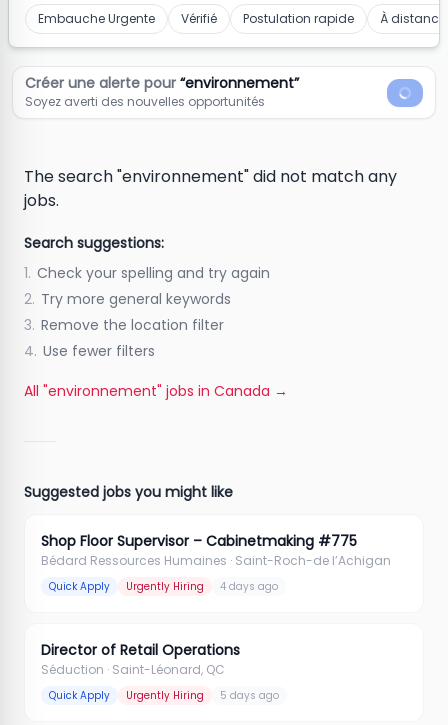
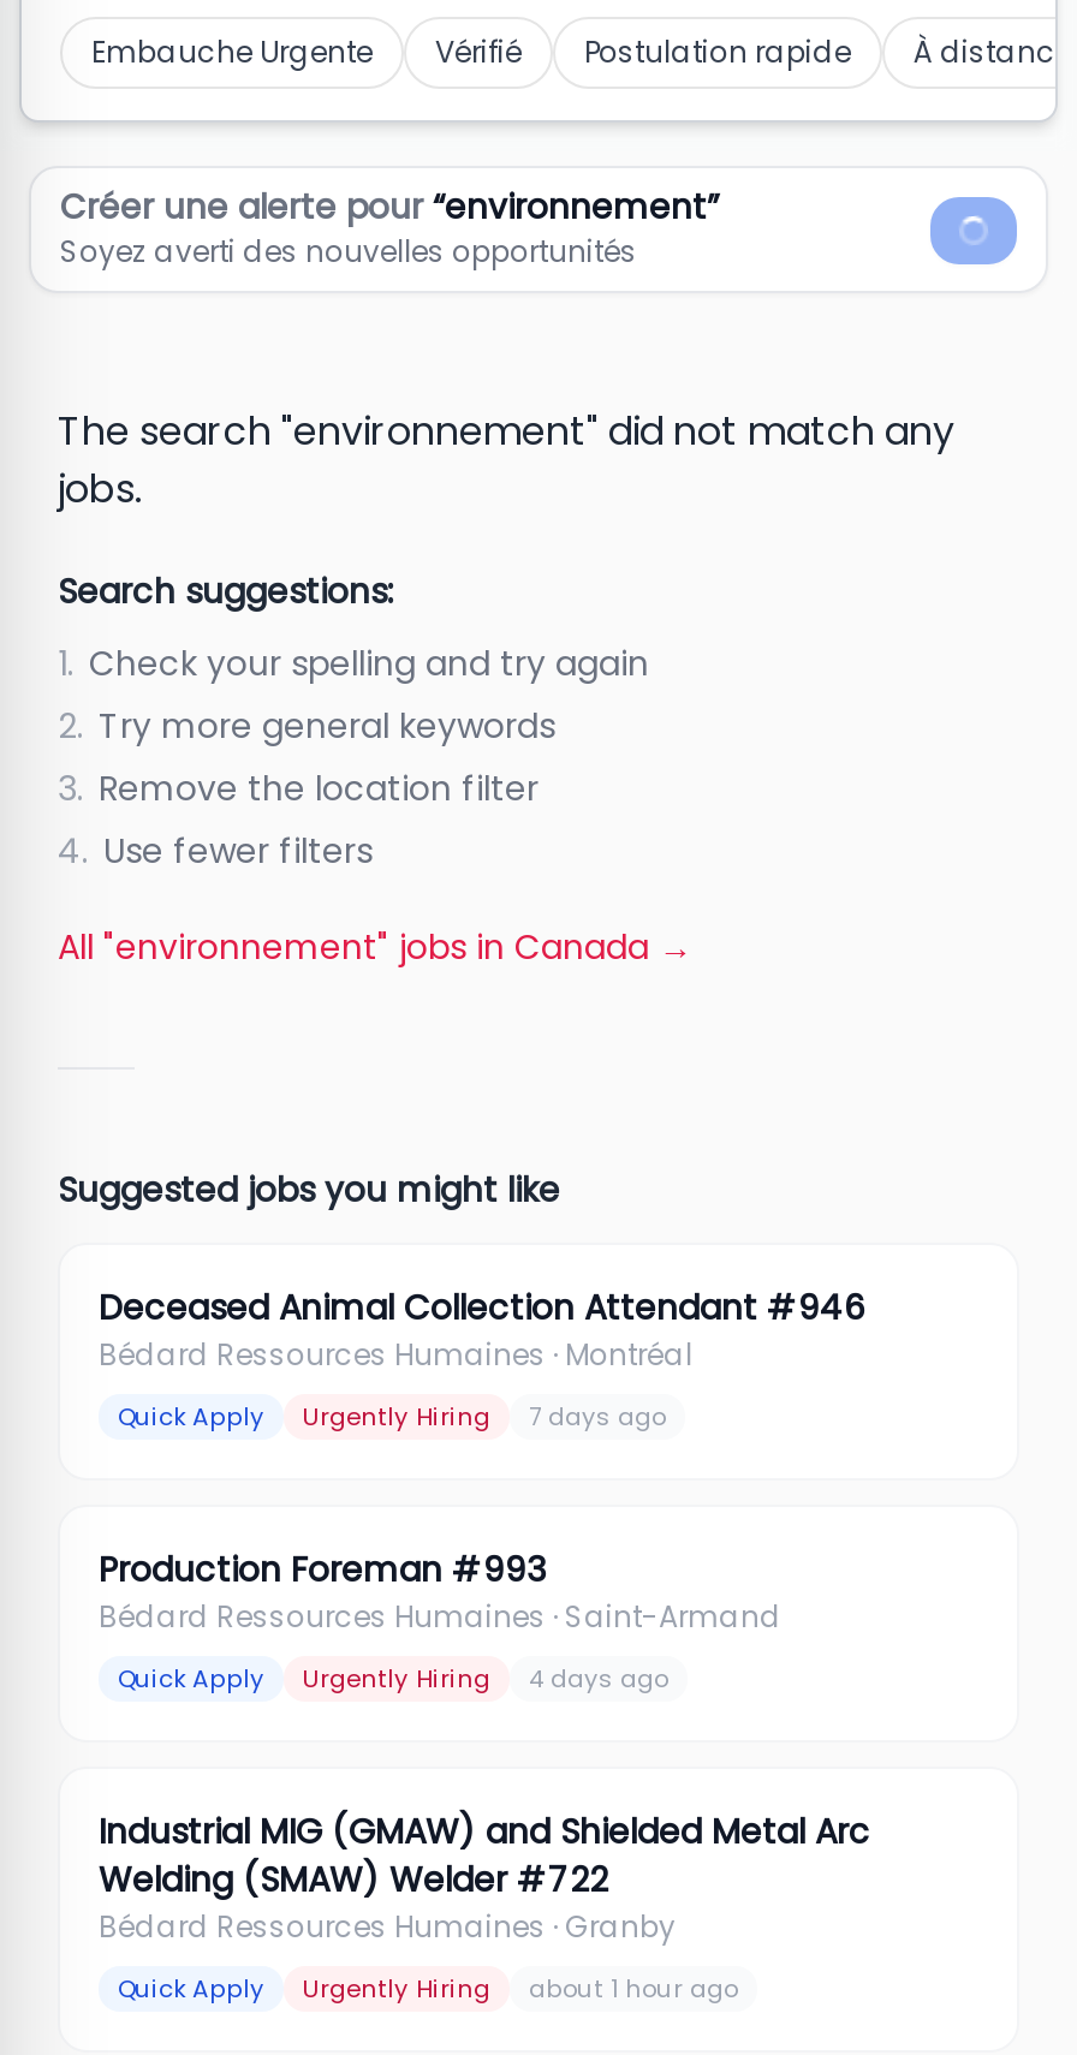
- Shop Floor Supervisor – Cabinetmaking #775
- Bédard Ressources Humaines · Saint-Roch-de l’Achigan
+ Deceased Animal Collection Attendant #946
+ Bédard Ressources Humaines · Montréal
+ Quick Apply
+ Urgently Hiring
+ 7 days ago
+ Production Foreman #993
+ Bédard Ressources Humaines · Saint-Armand

- Director of Retail Operations
- Séduction · Saint-Léonard, QC
+ Industrial MIG (GMAW) and Shielded Metal Arc
+ Welding (SMAW) Welder #722
+ Bédard Ressources Humaines · Granby

- 5 days ago
+ about 1 hour ago
